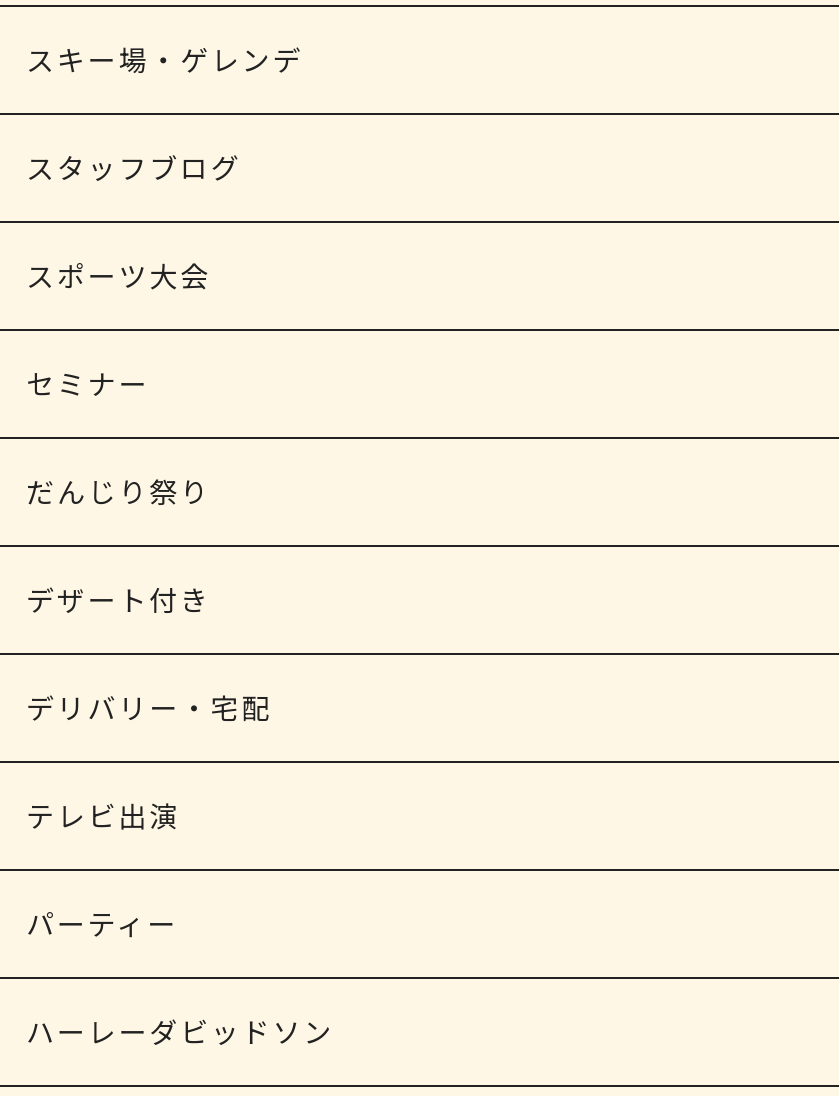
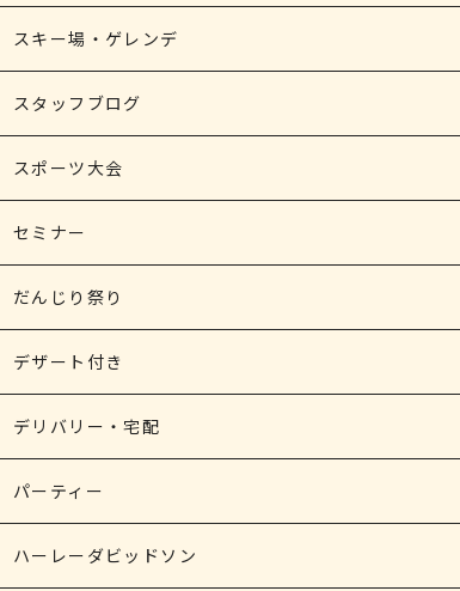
- テレビ出演
